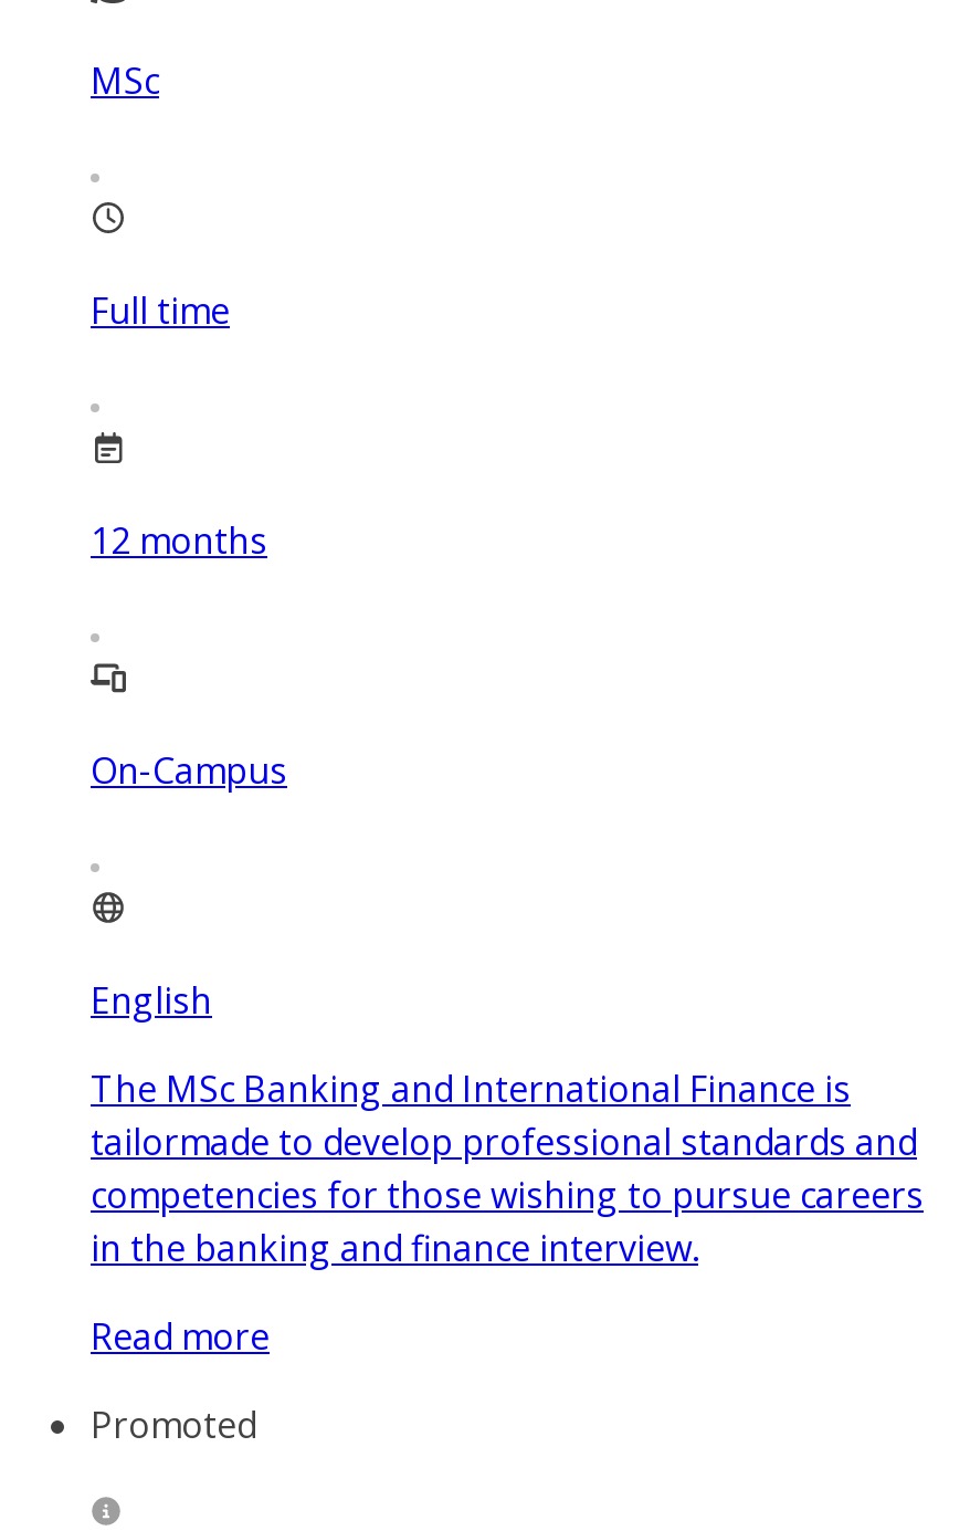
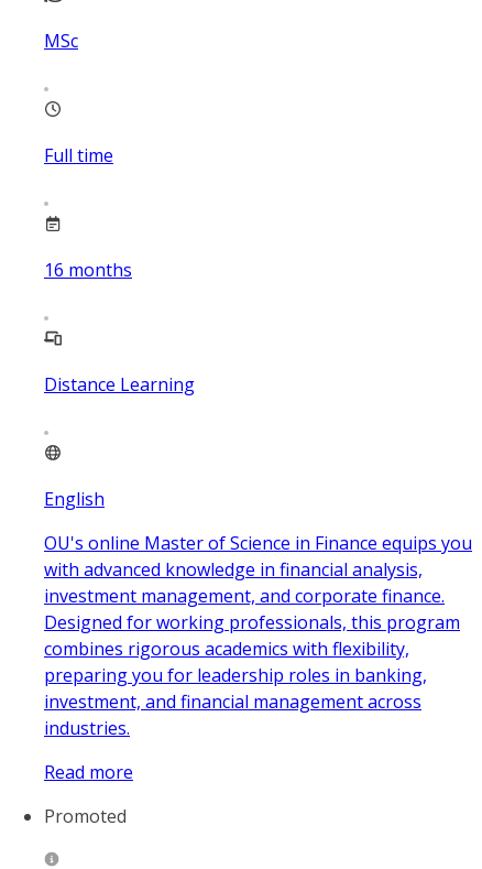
- 12 months
+ 16 months

- On-Campus
+ Distance Learning

- The MSc Banking and International Finance is
- tailormade to develop professional standards and
- competencies for those wishing to pursue careers
- in the banking and finance interview.
+ OU's online Master of Science in Finance equips you
+ with advanced knowledge in financial analysis,
+ investment management, and corporate finance.
+ Designed for working professionals, this program
+ combines rigorous academics with flexibility,
+ preparing you for leadership roles in banking,
+ investment, and financial management across
+ industries.
